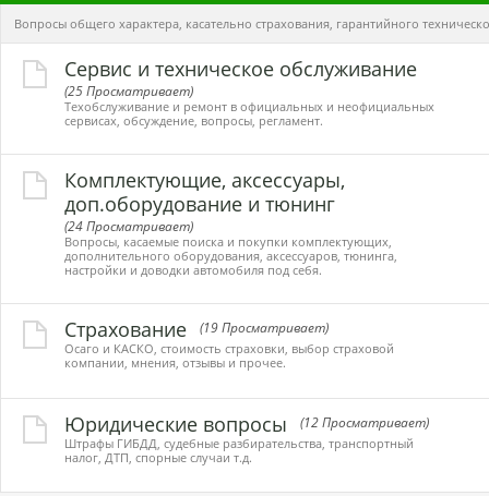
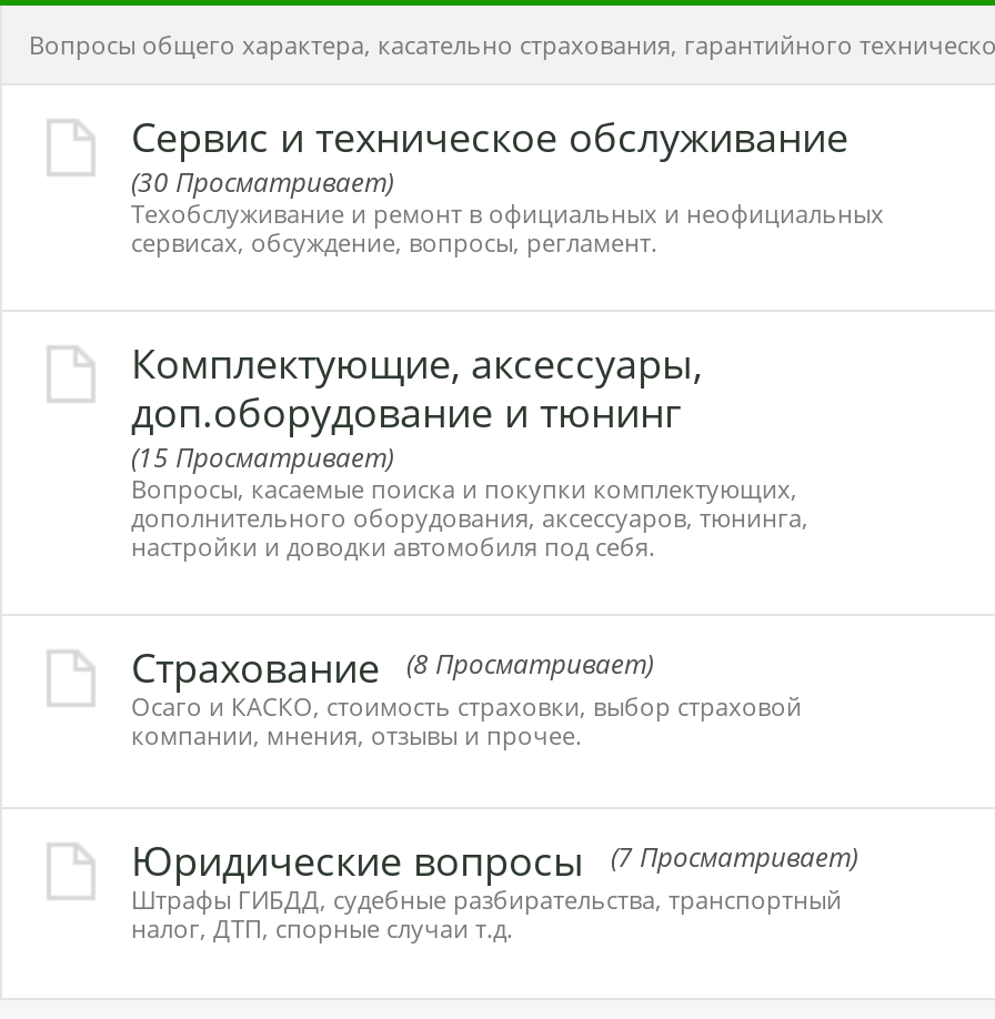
- (25 Просматривает)
+ (30 Просматривает)

- (24 Просматривает)
+ (15 Просматривает)

- (19 Просматривает)
+ (8 Просматривает)

- (12 Просматривает)
+ (7 Просматривает)
